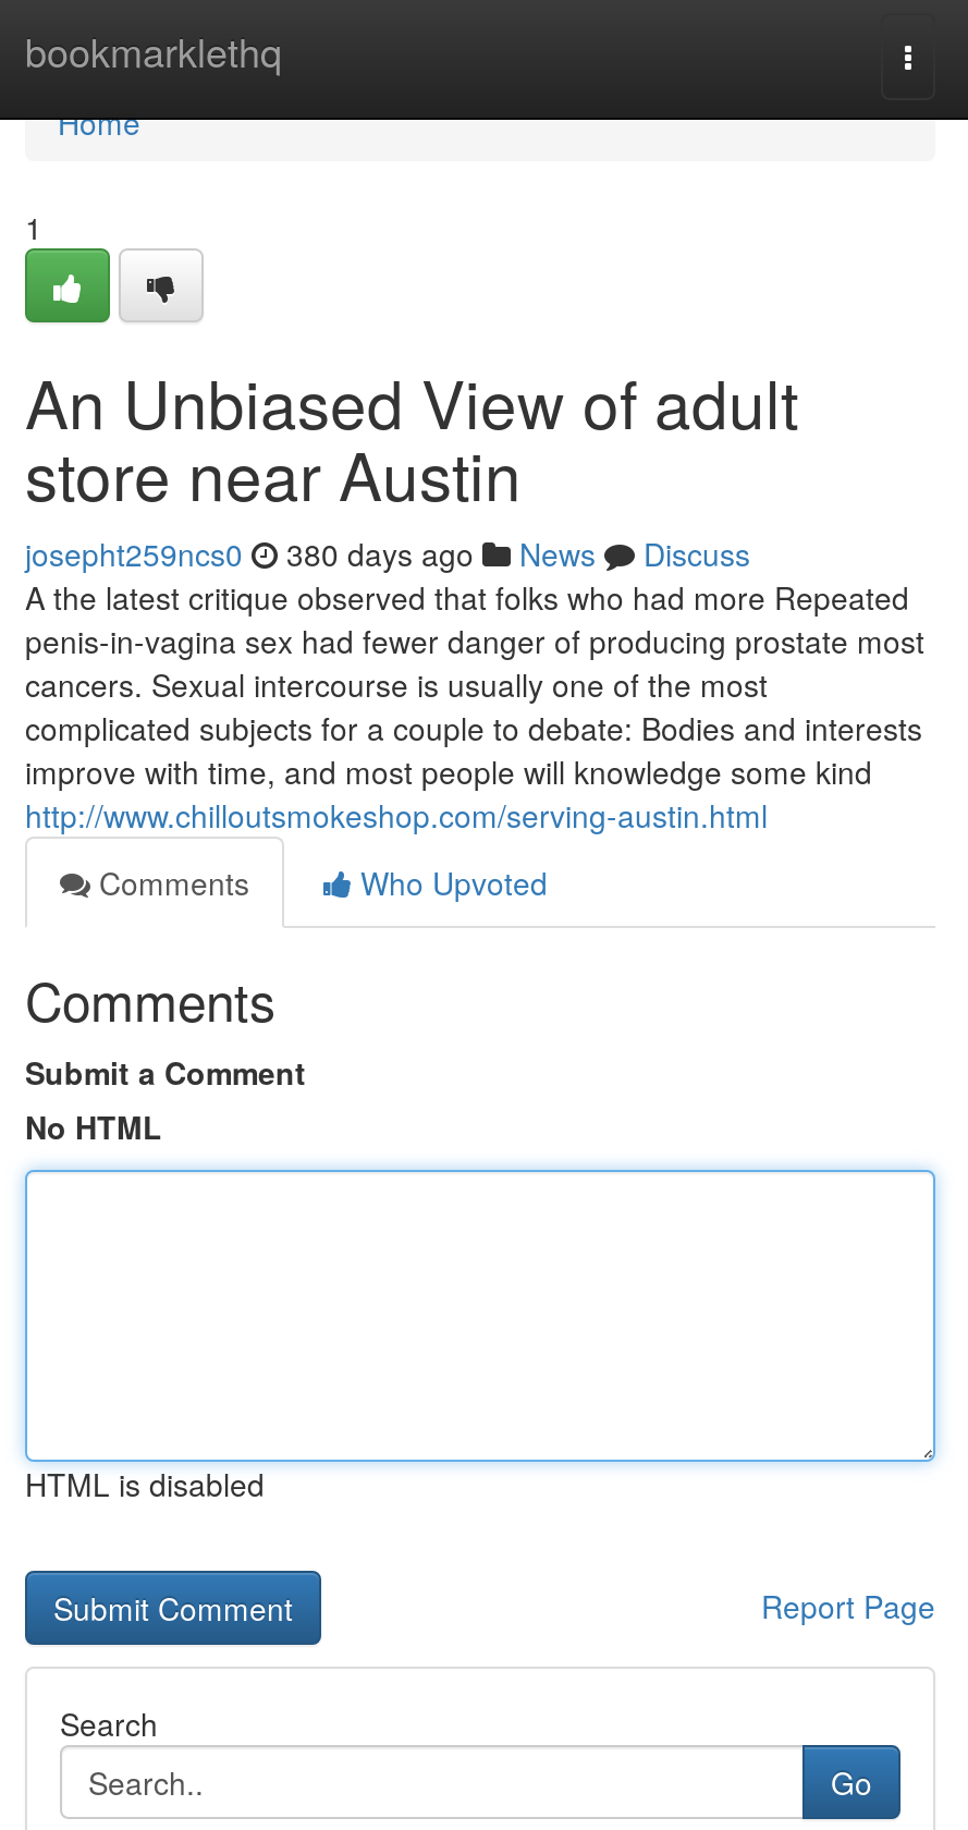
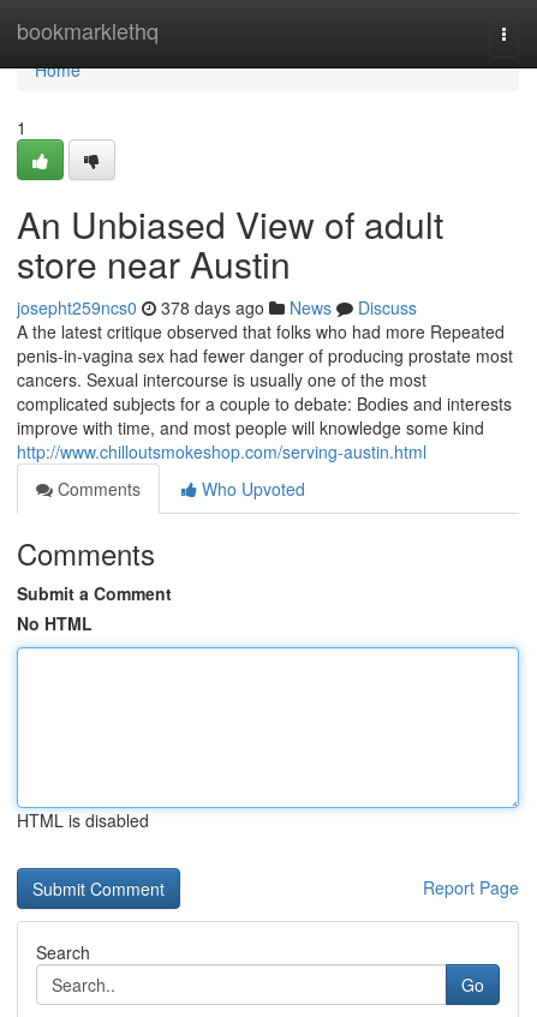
- josepht259ncs0 380 days ago News Discuss
+ josepht259ncs0 378 days ago News Discuss
